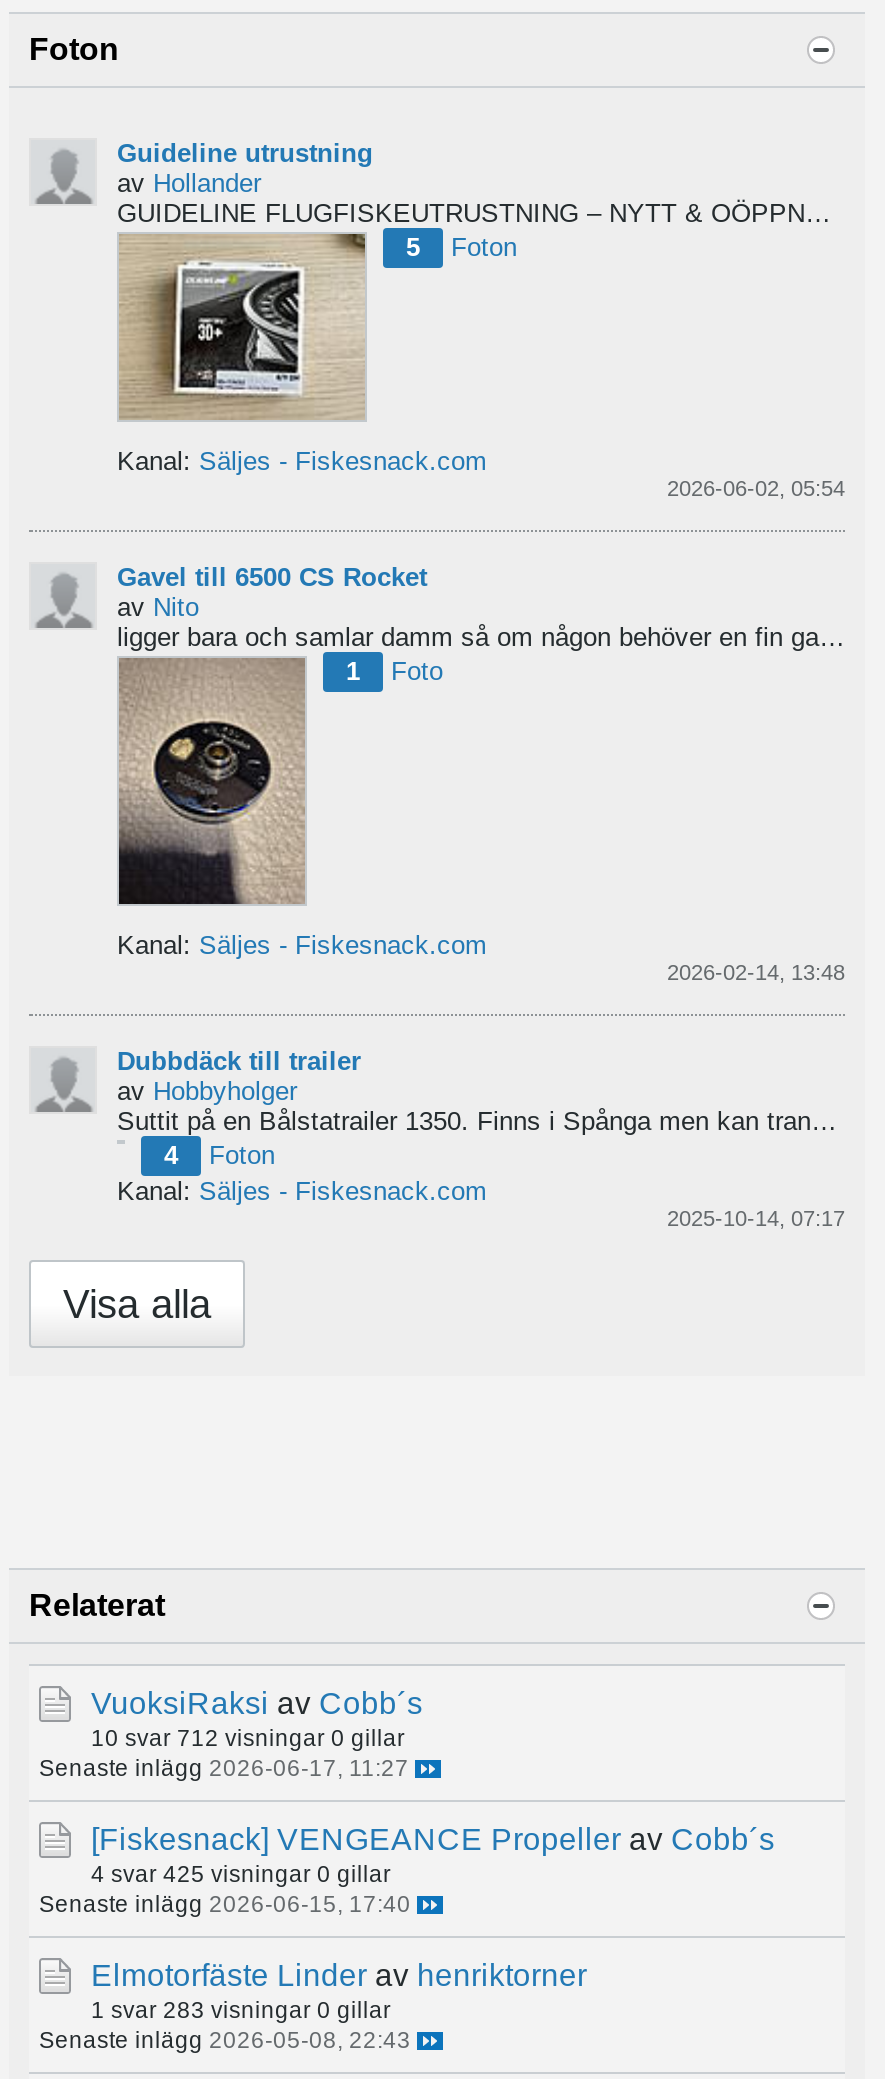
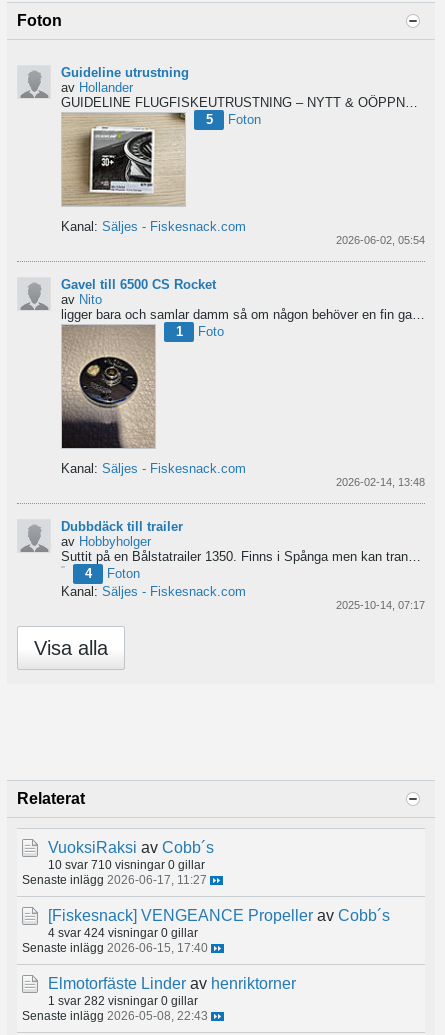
- 10 svar 712 visningar 0 gillar
+ 10 svar 710 visningar 0 gillar

- 4 svar 425 visningar 0 gillar
+ 4 svar 424 visningar 0 gillar

- 1 svar 283 visningar 0 gillar
+ 1 svar 282 visningar 0 gillar
